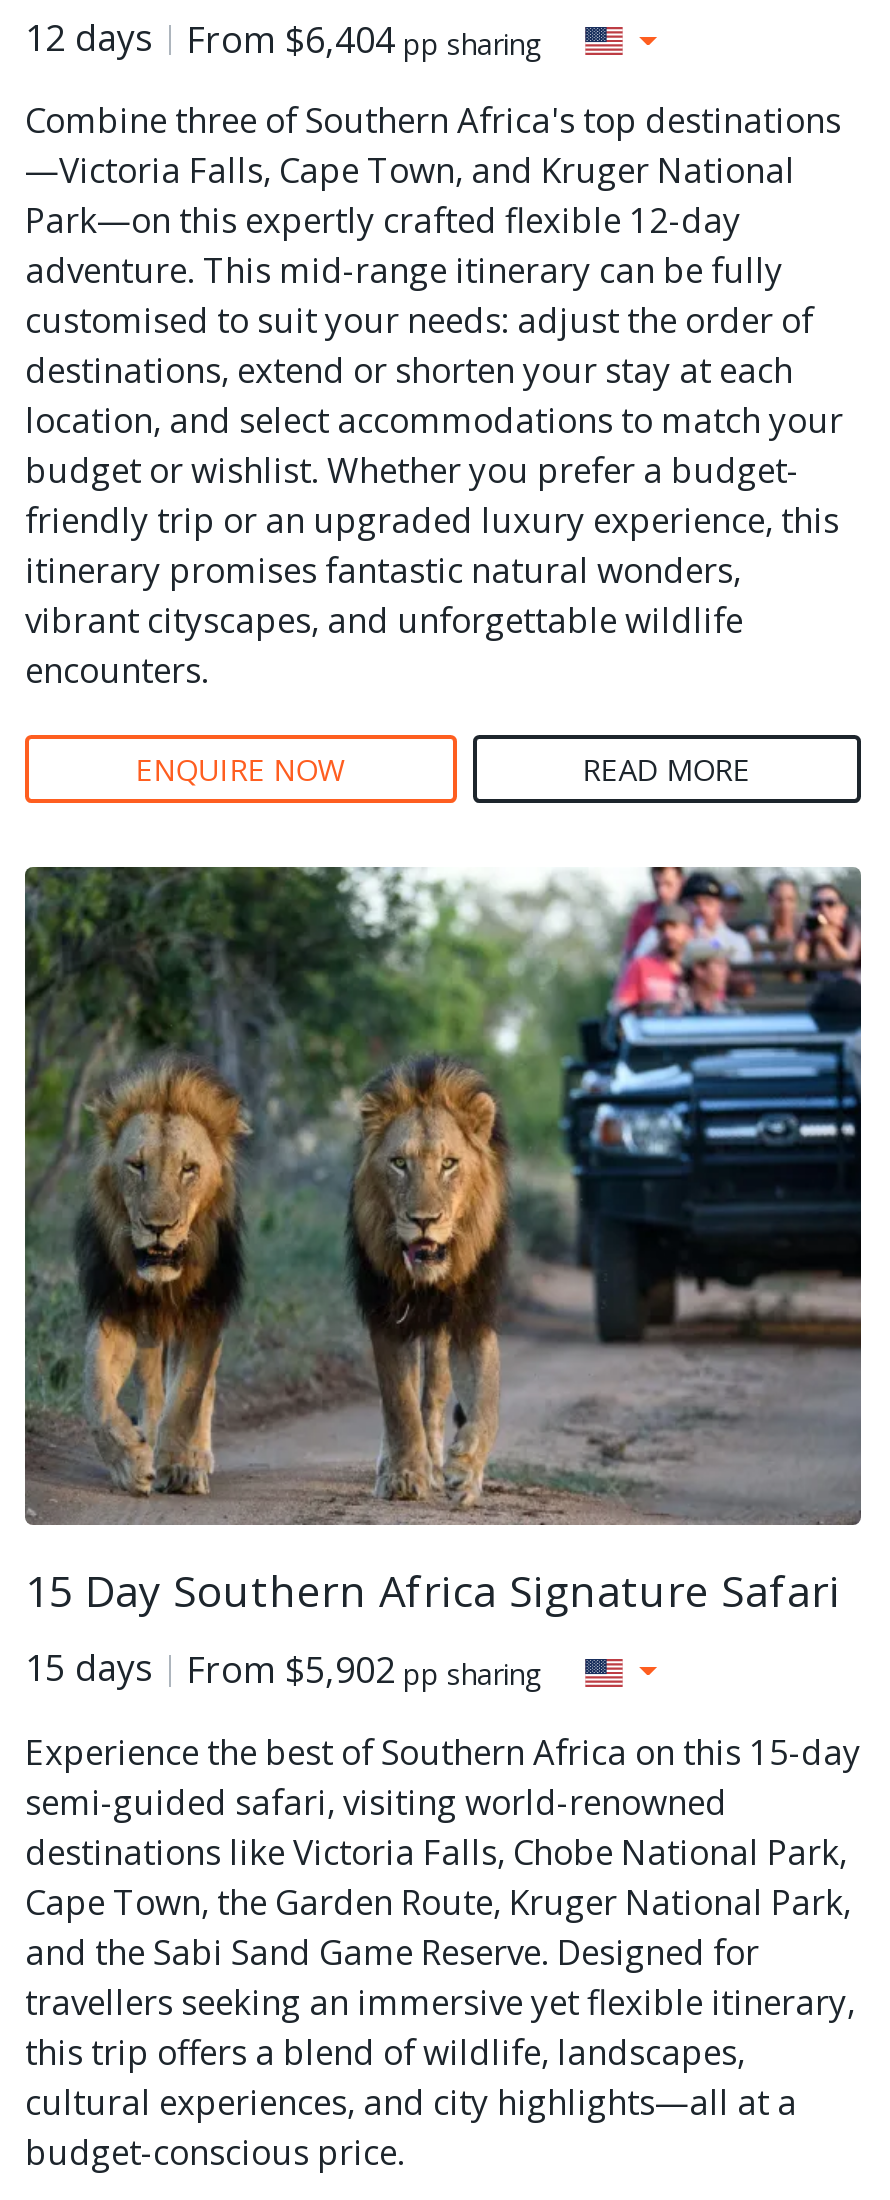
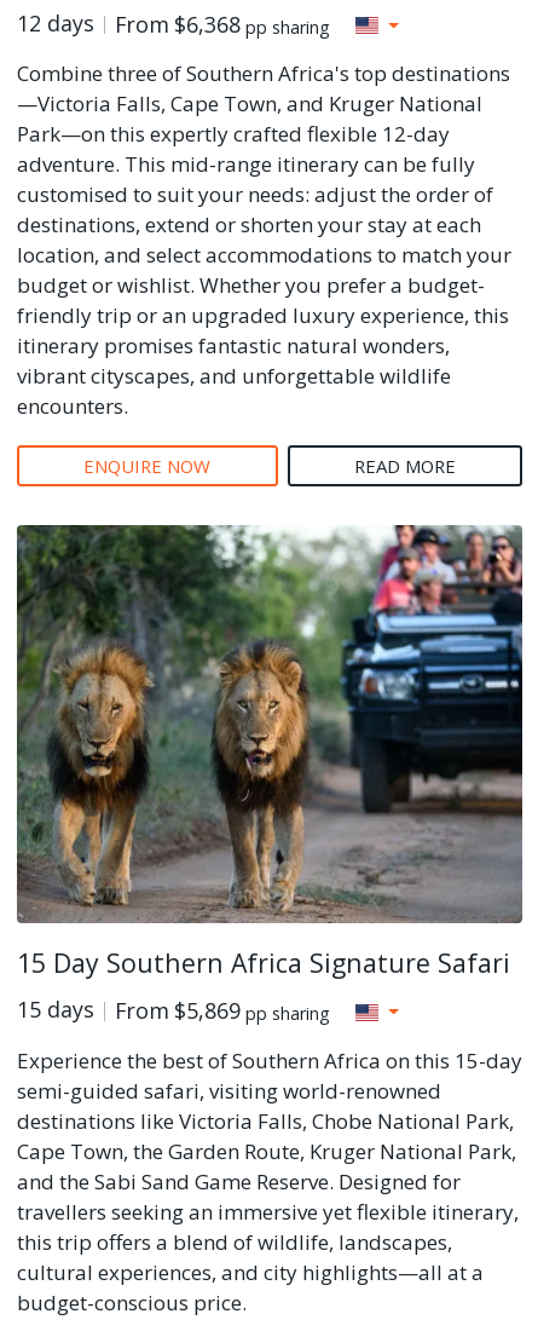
- From $6,404 pp sharing
+ From $6,368 pp sharing

- From $5,902 pp sharing
+ From $5,869 pp sharing
